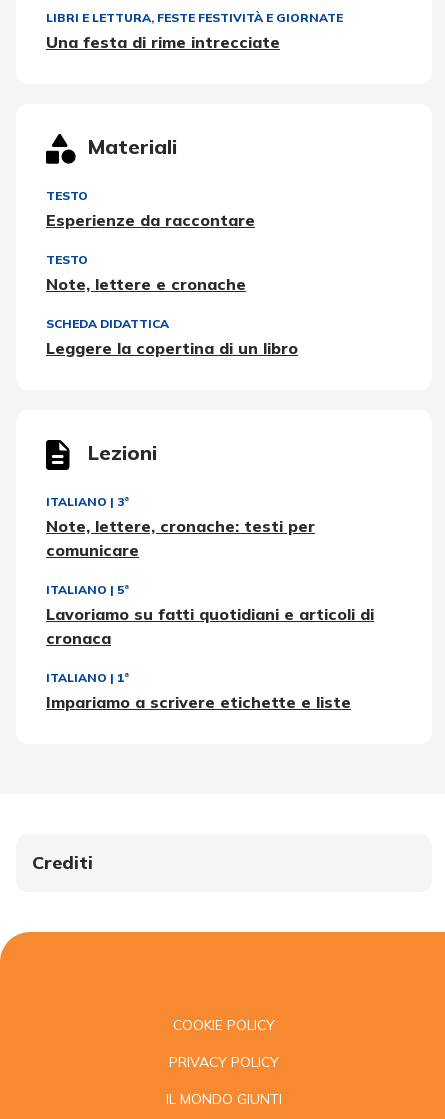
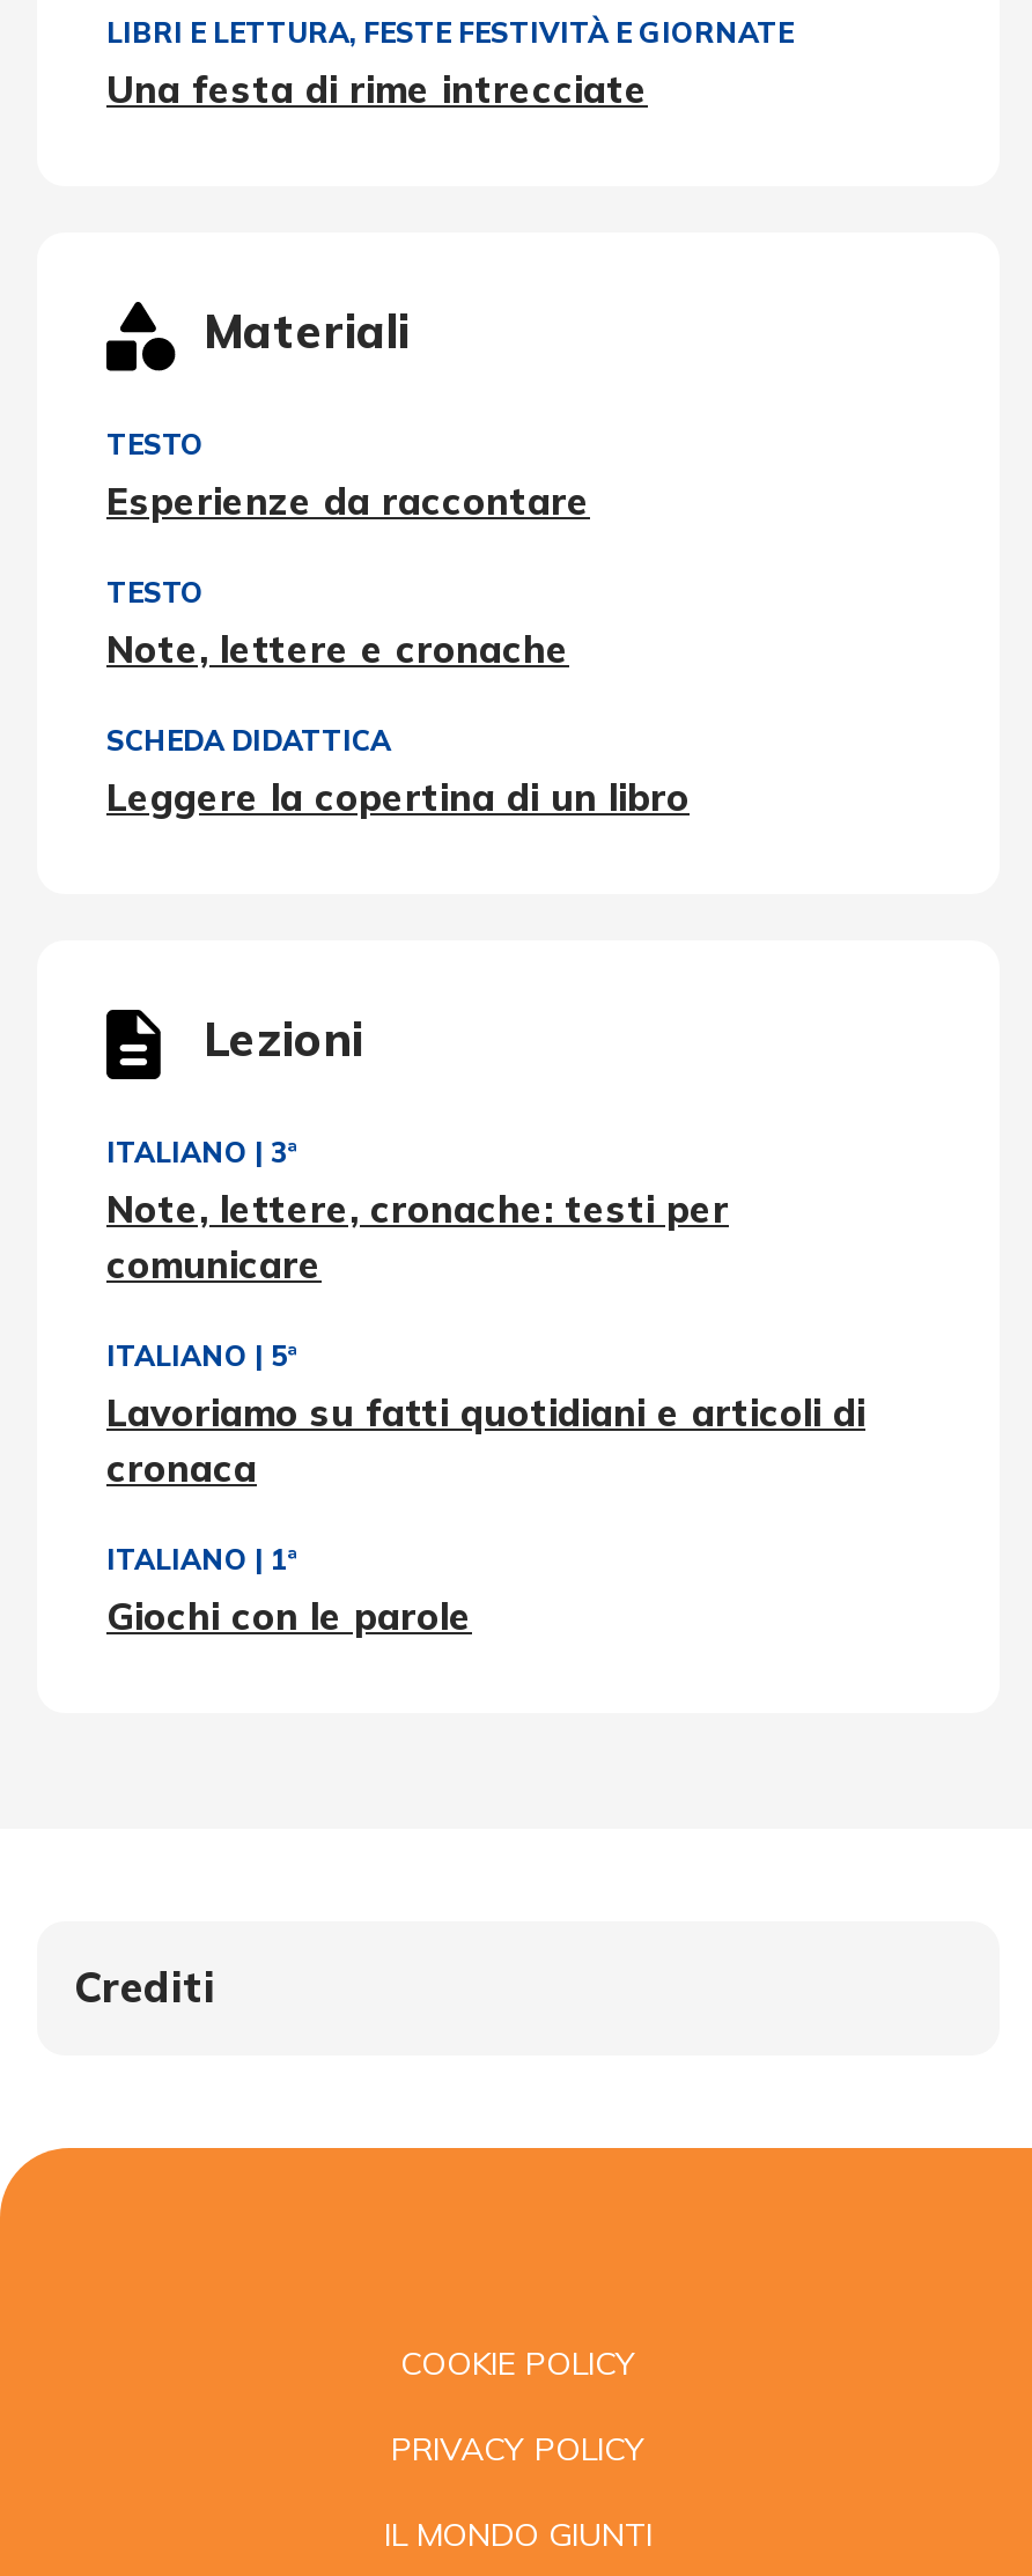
- Impariamo a scrivere etichette e liste
+ Giochi con le parole
